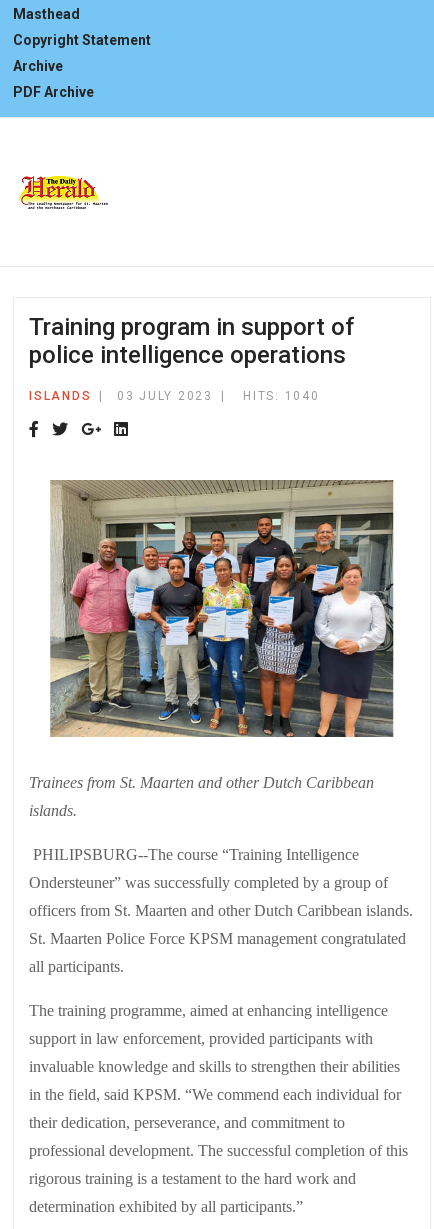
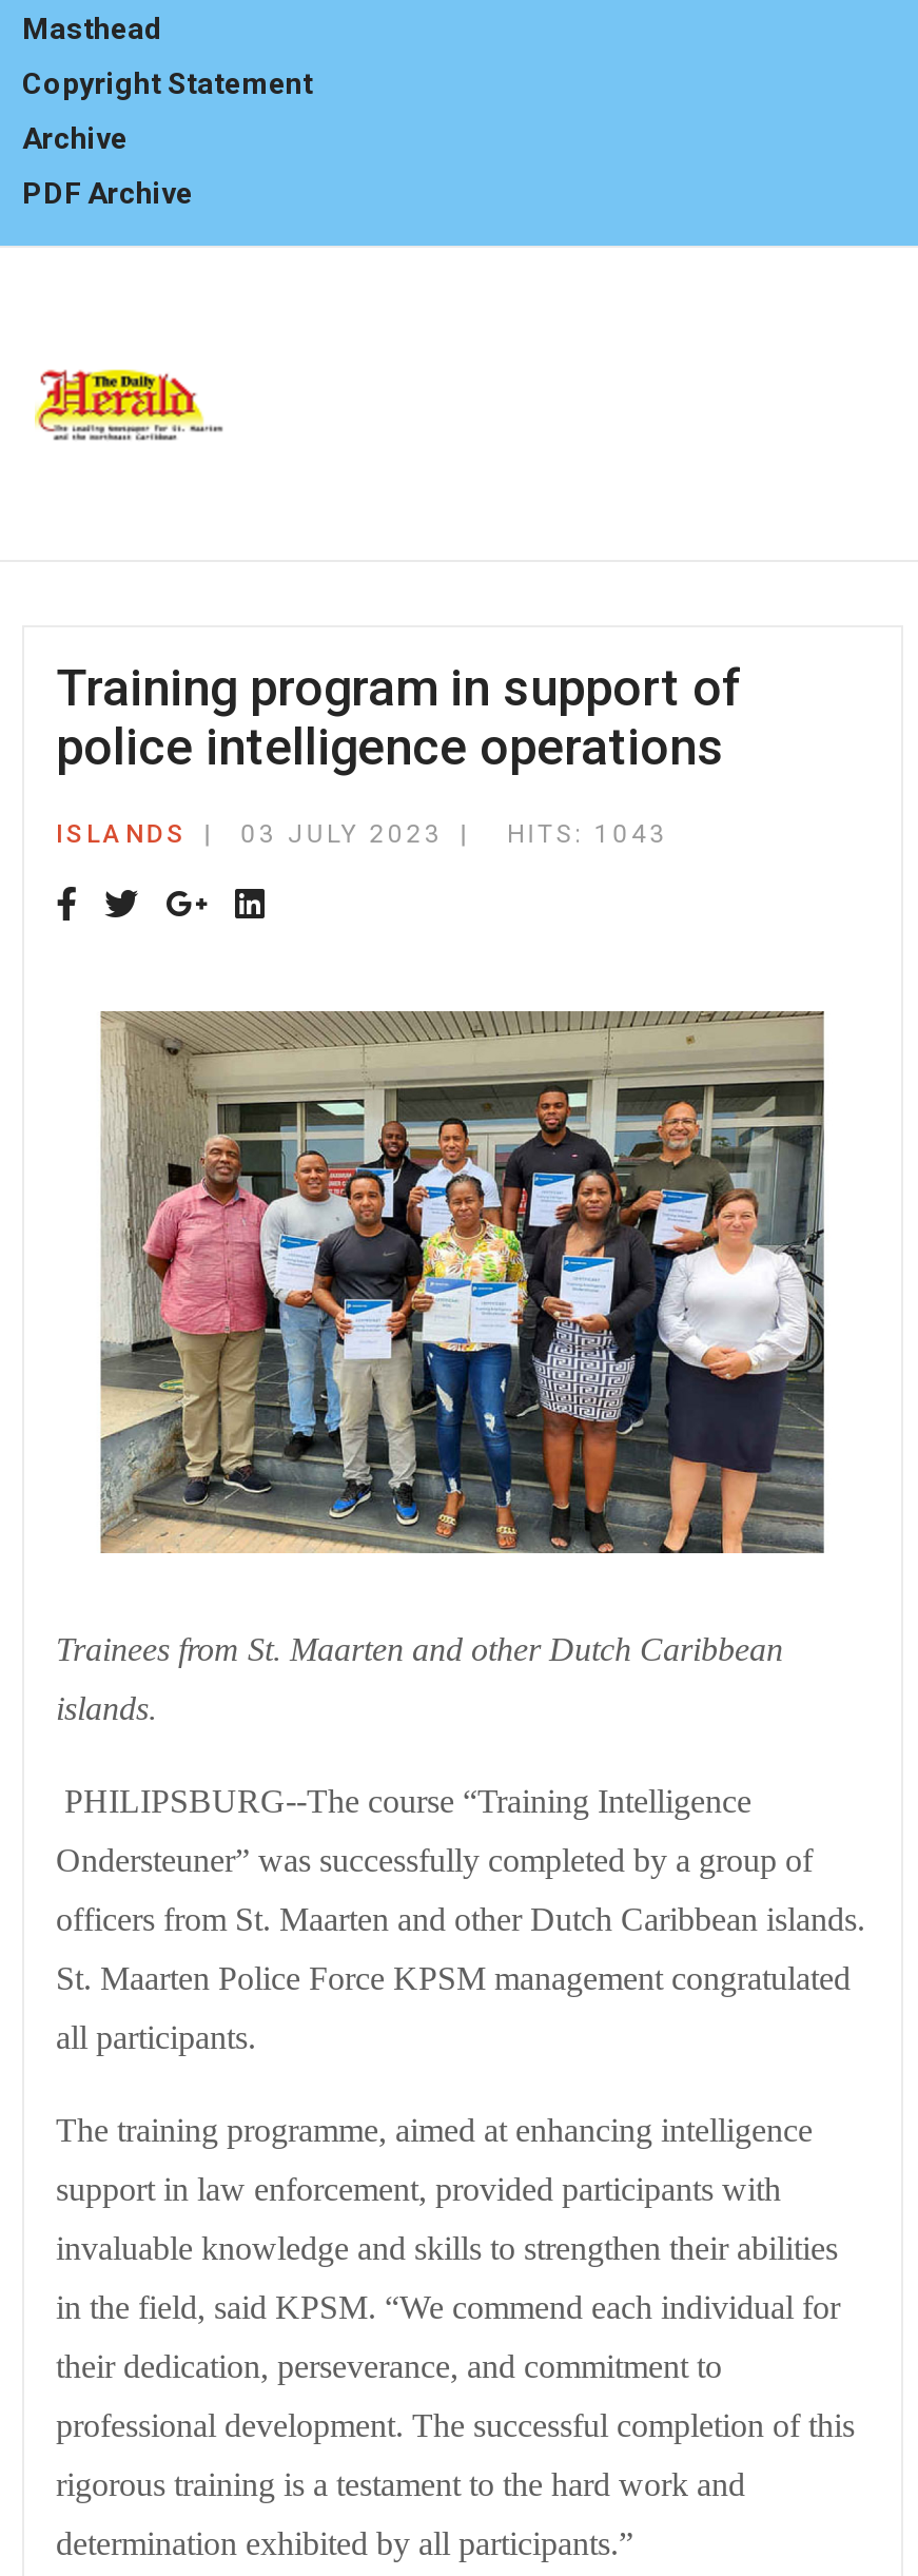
- HITS: 1040
+ HITS: 1043
